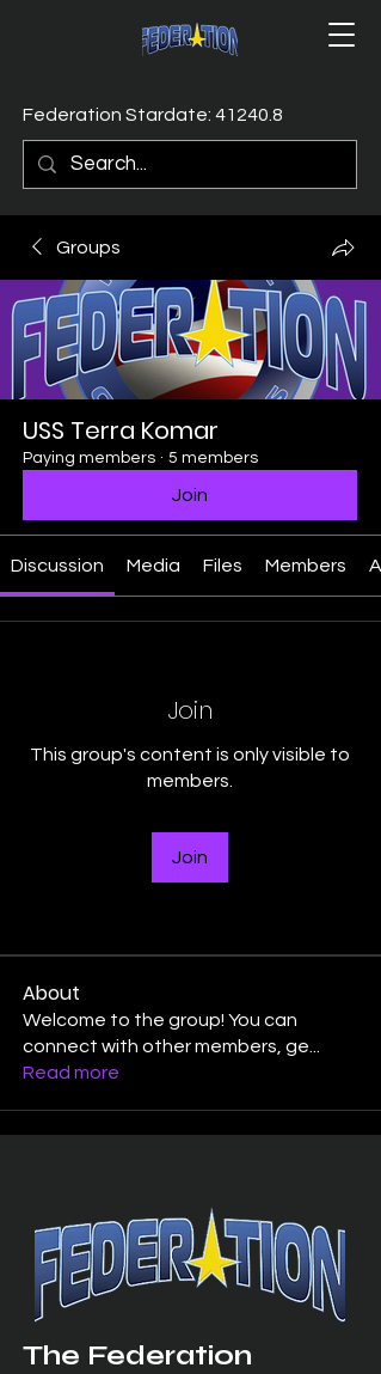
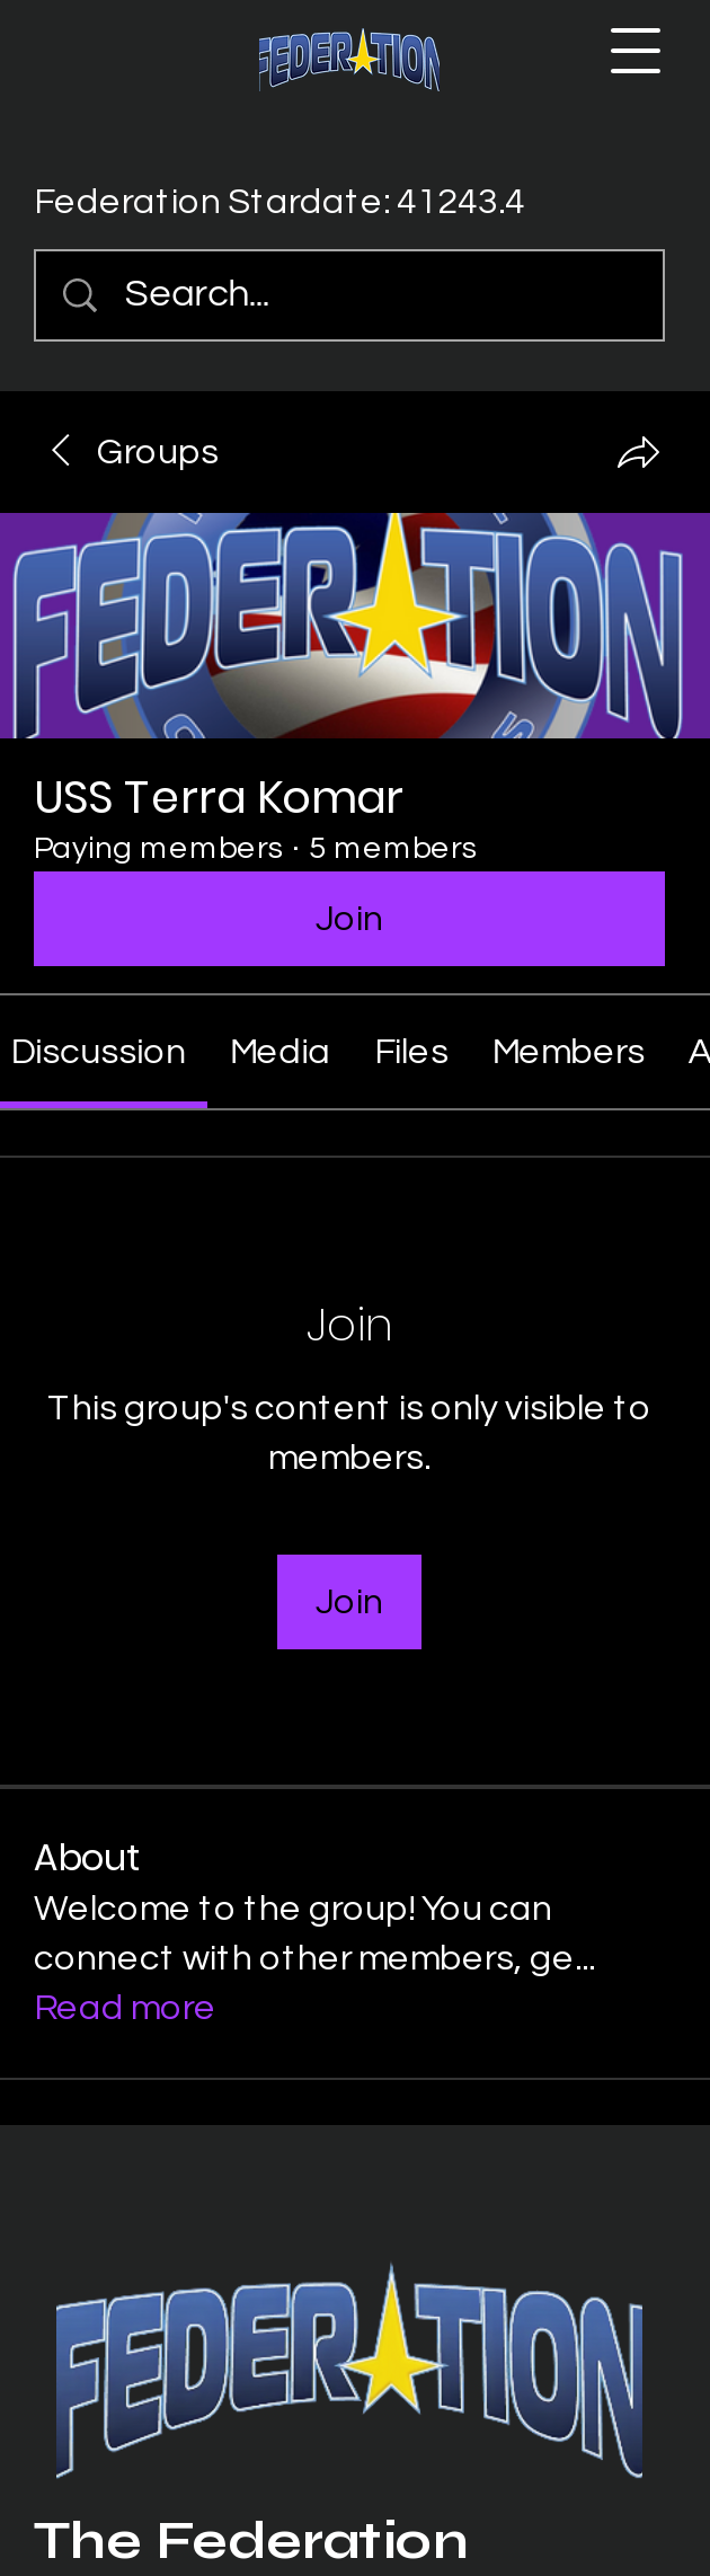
- Federation Stardate: 41240.8
+ Federation Stardate: 41243.4
